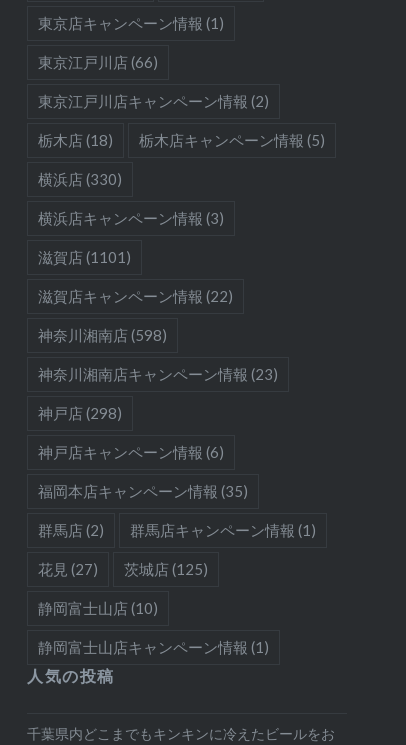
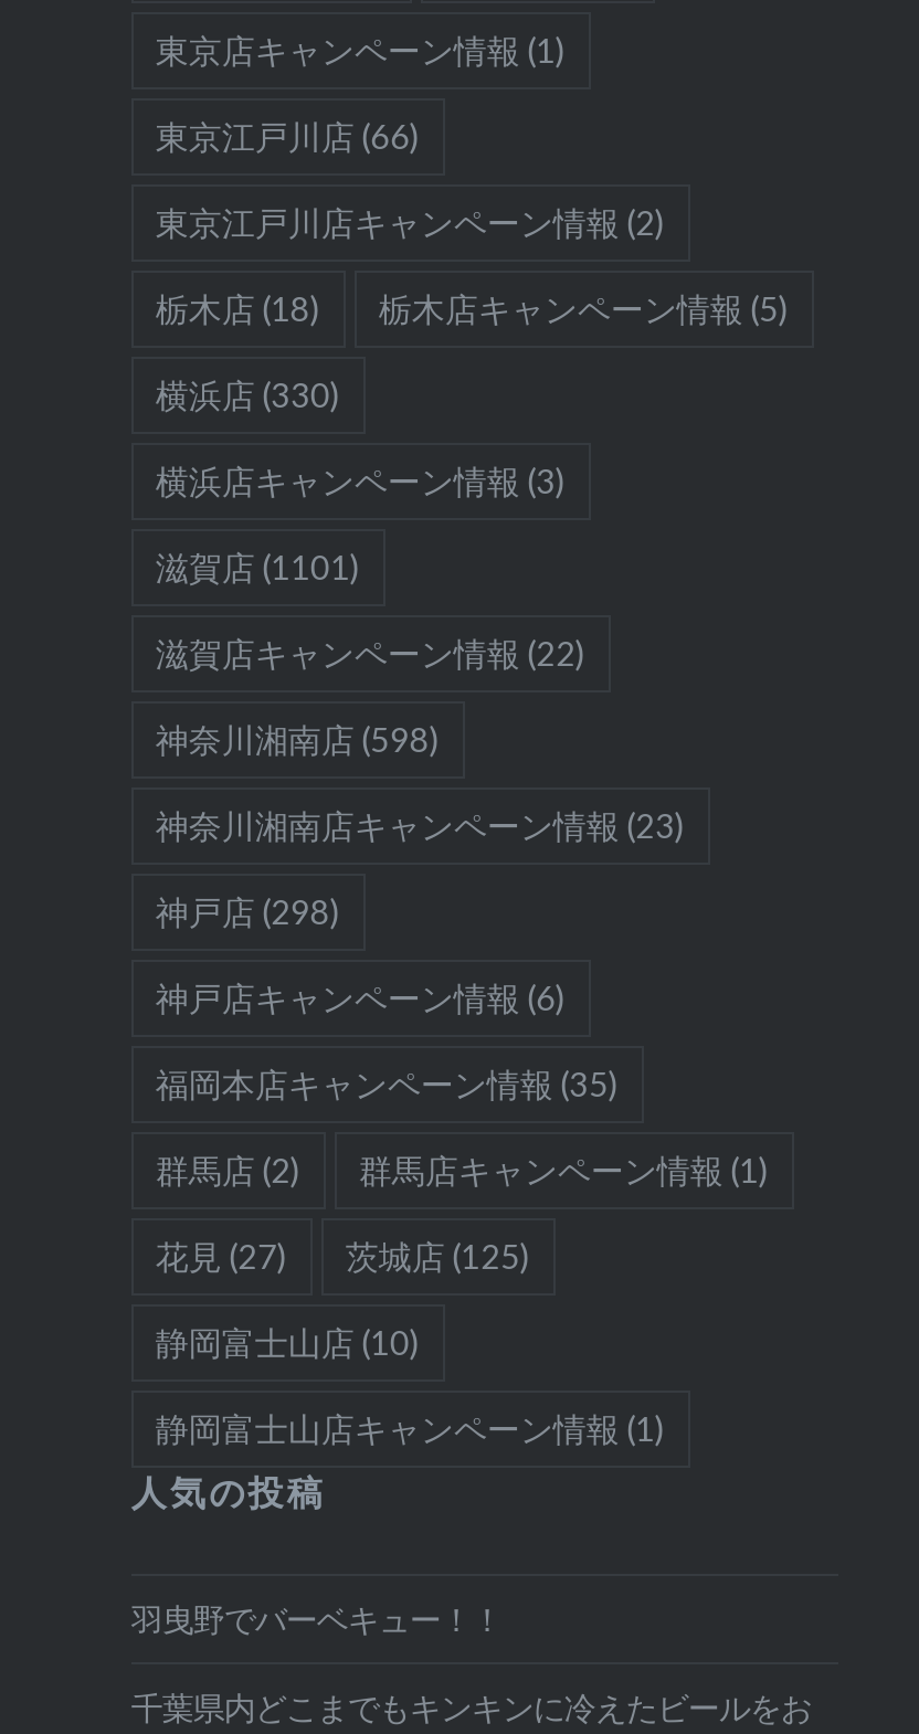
+ 羽曳野でバーベキュー！！
